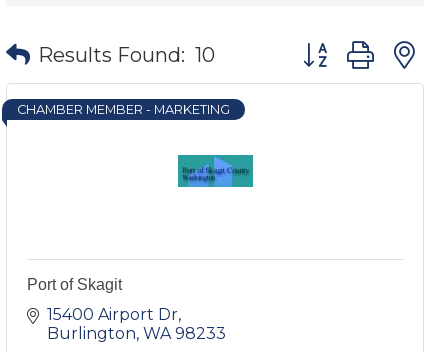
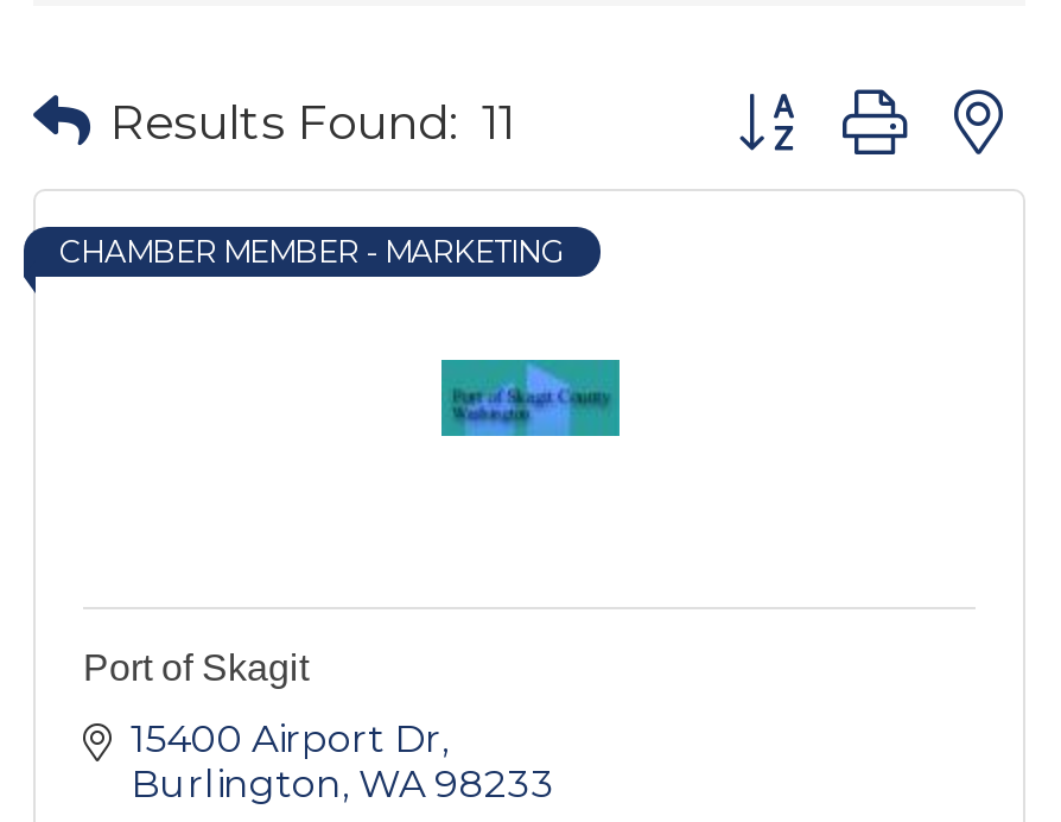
- Results Found: 10
+ Results Found: 11
